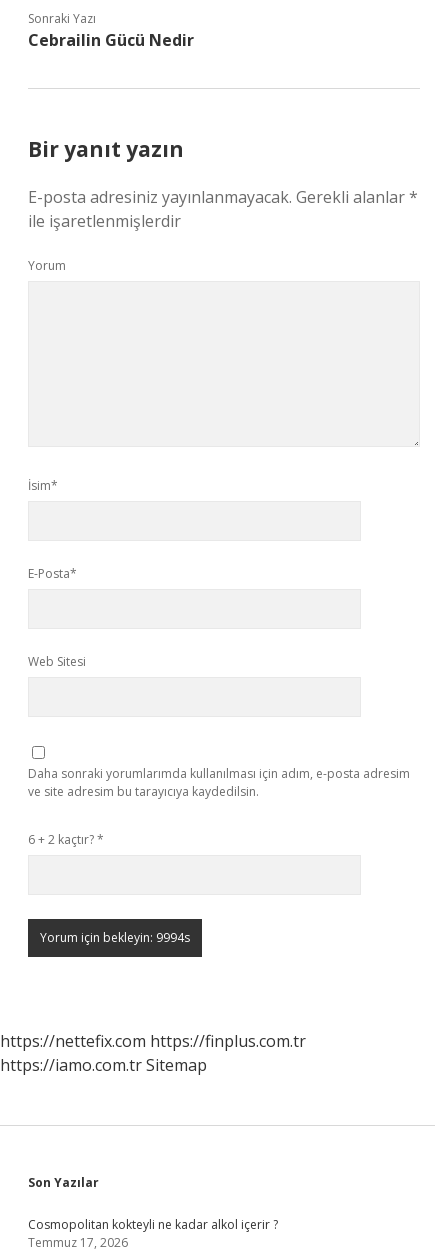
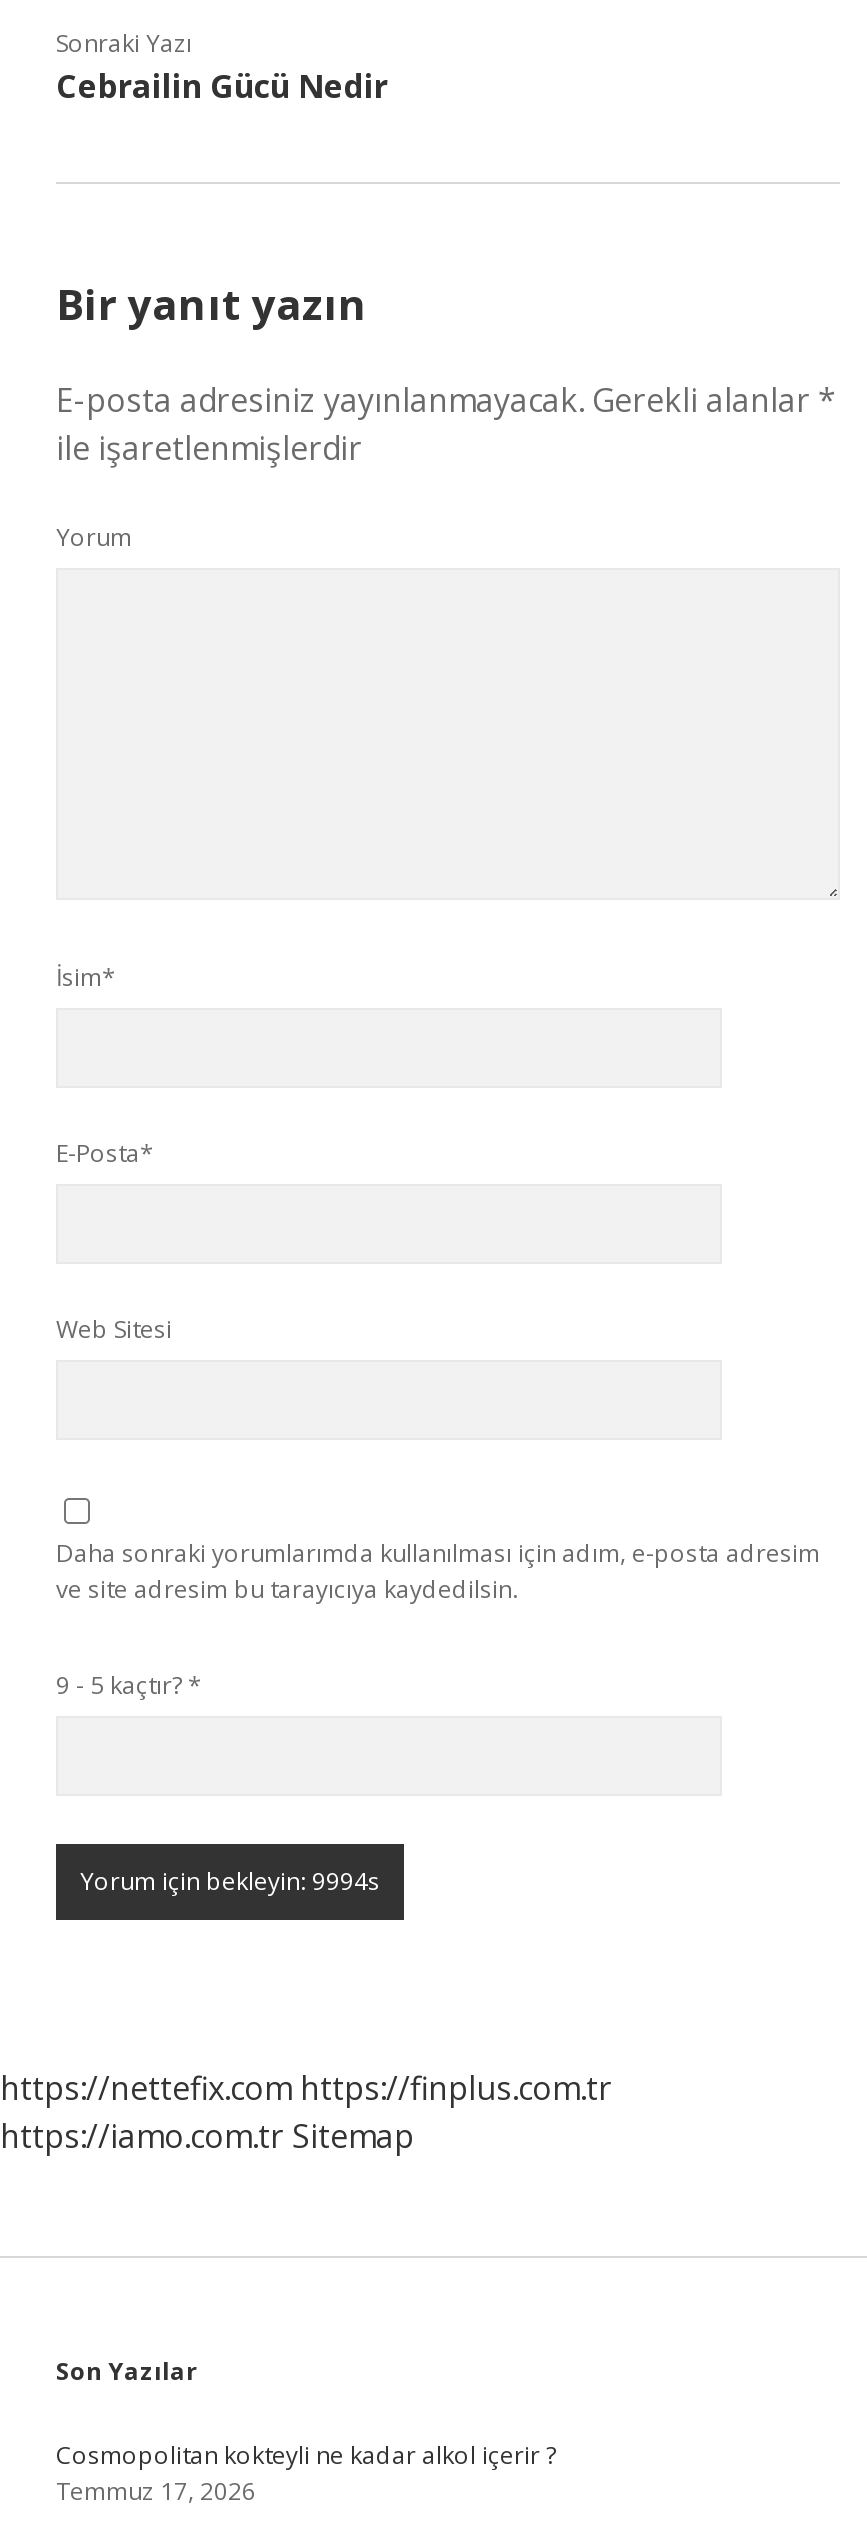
- 6 + 2 kaçtır? *
+ 9 - 5 kaçtır? *
